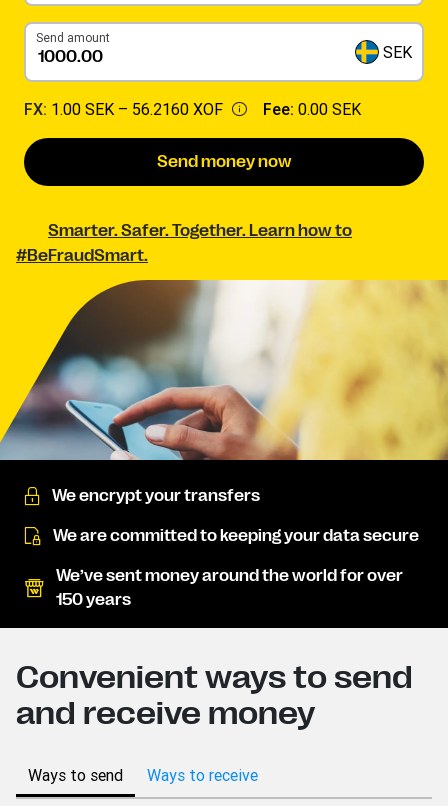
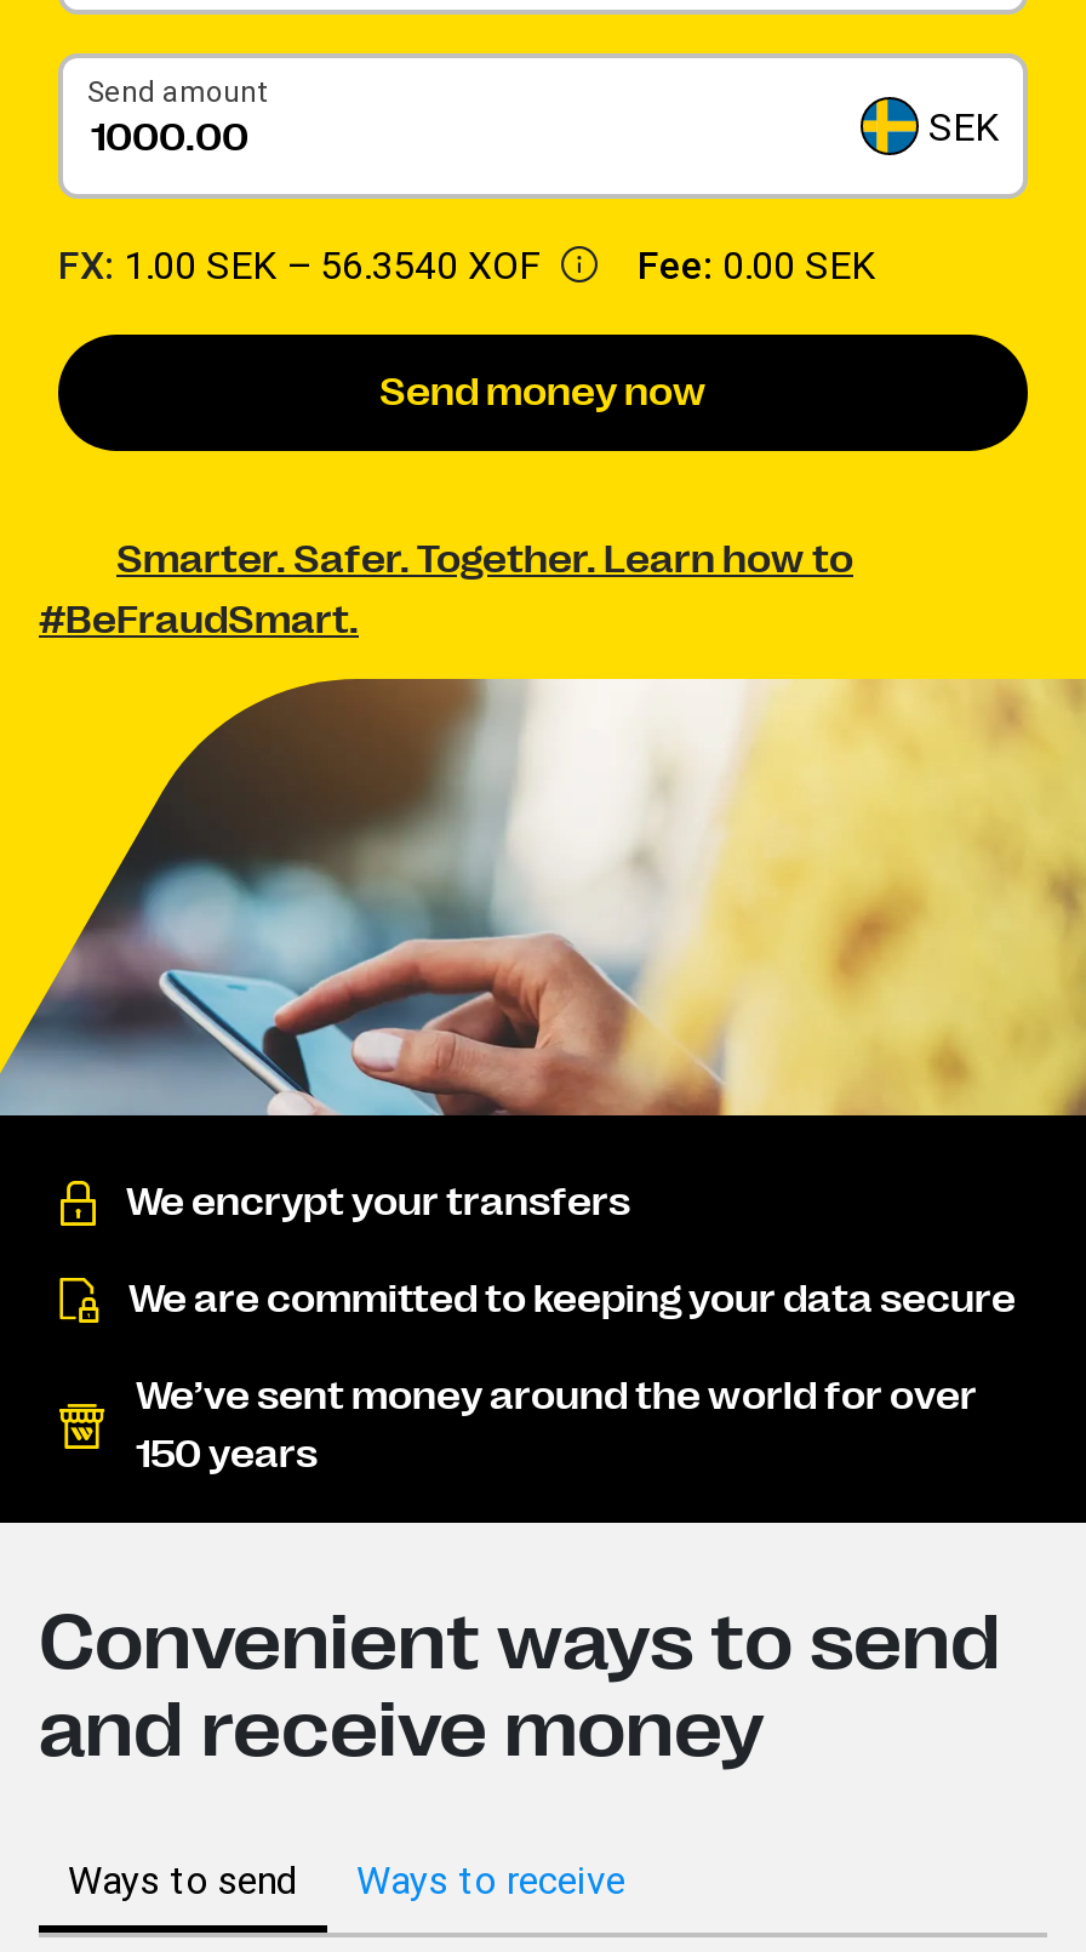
- FX: 1.00 SEK – 56.2160 XOF Fee: 0.00 SEK
+ FX: 1.00 SEK – 56.3540 XOF Fee: 0.00 SEK
